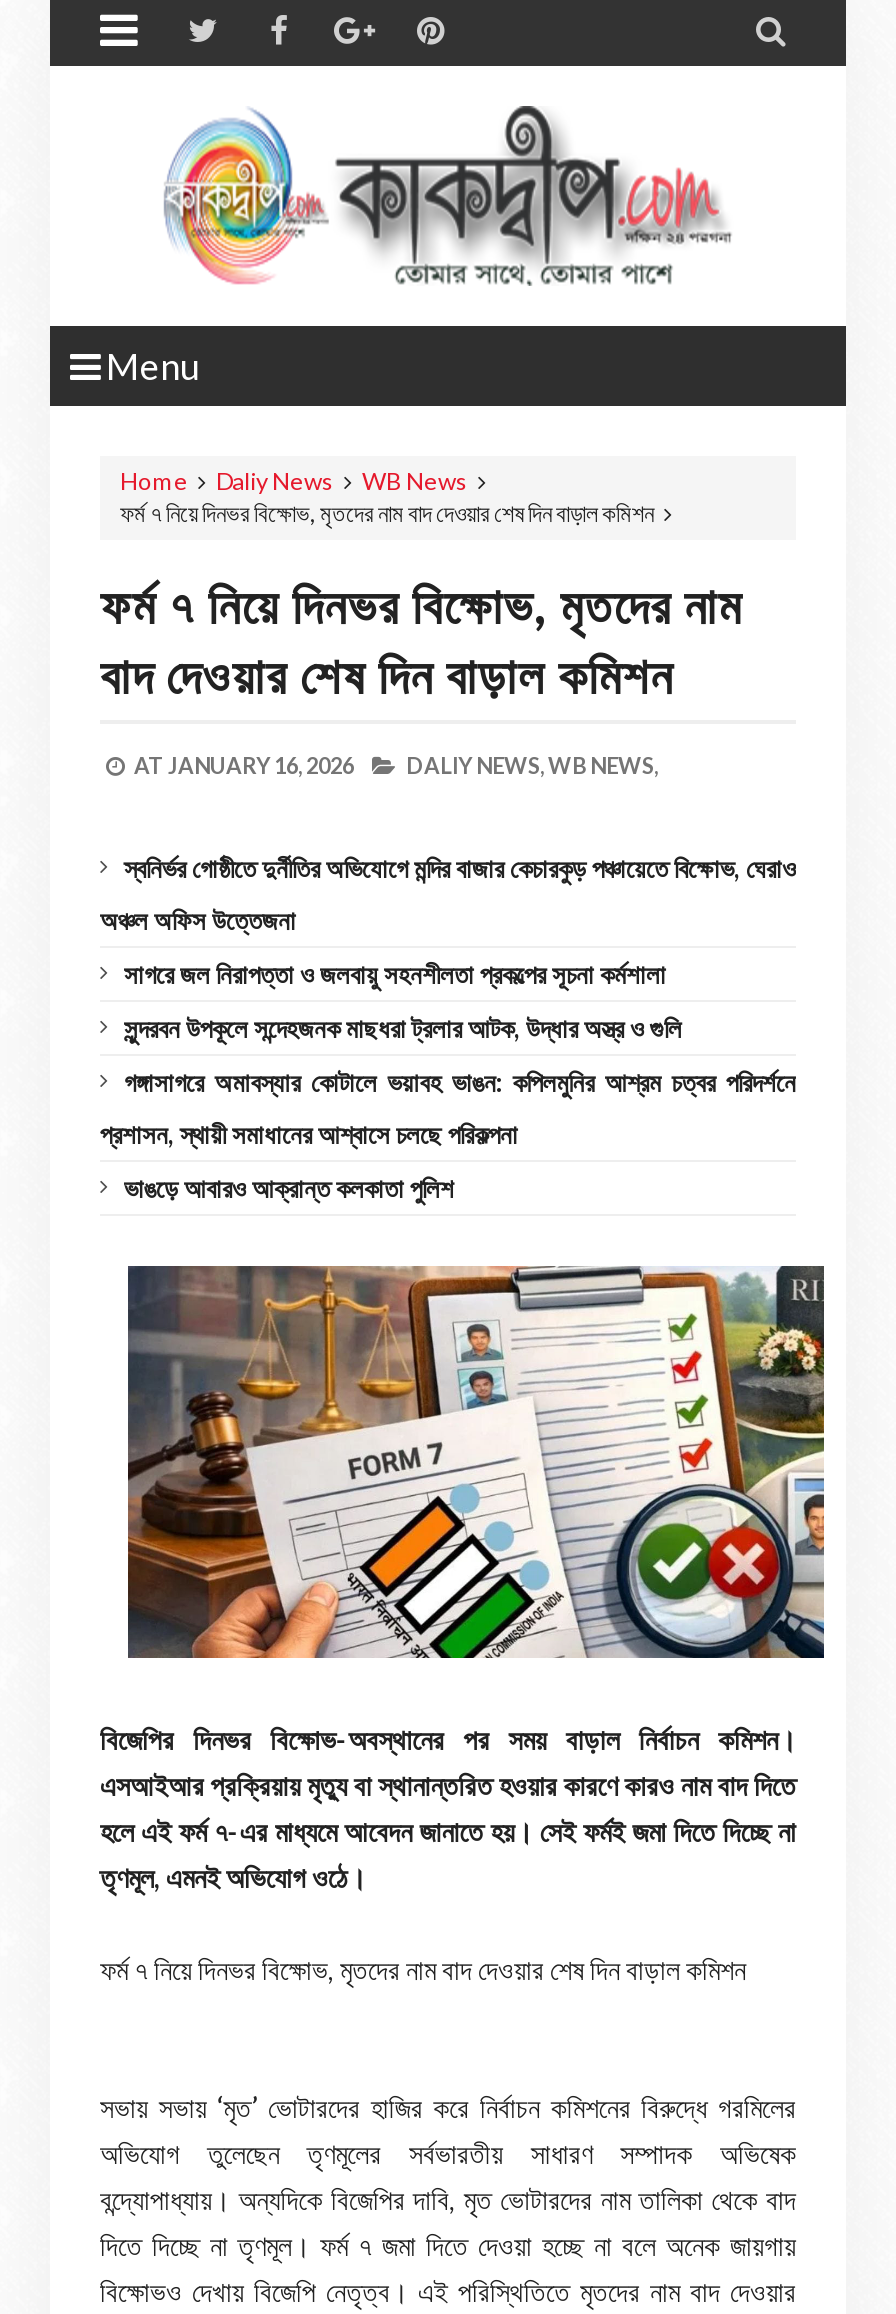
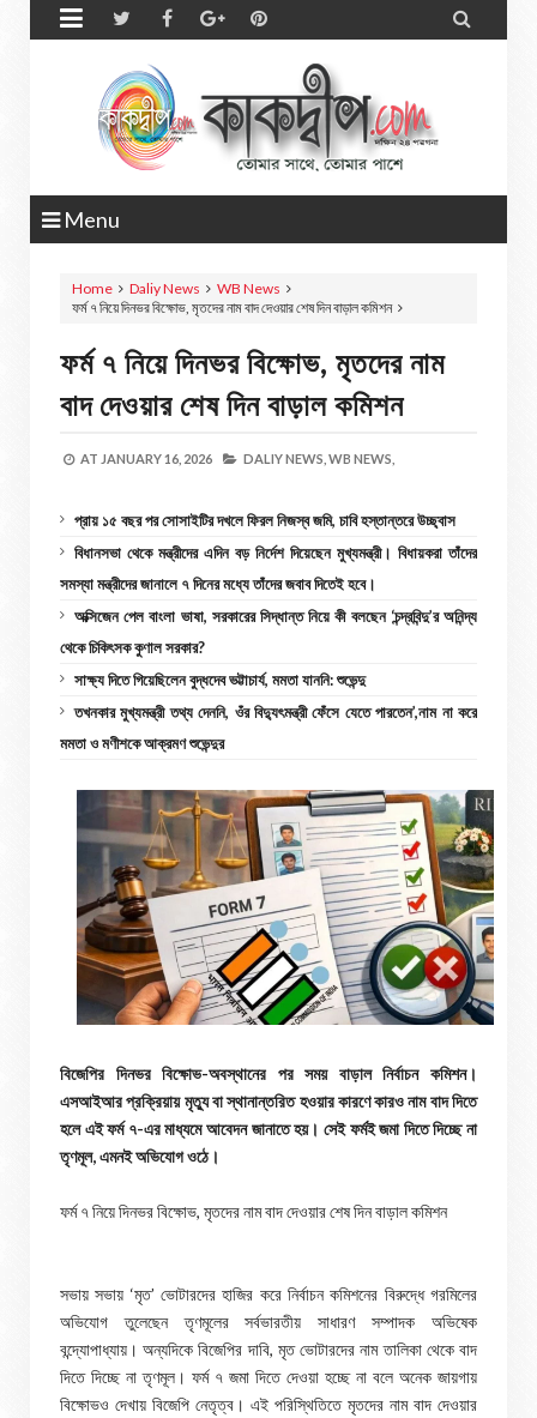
- স্বনির্ভর গোষ্ঠীতে দুর্নীতির অভিযোগে মন্দির বাজার কেচারকুড় পঞ্চায়েতে বিক্ষোভ, ঘেরাও
- অঞ্চল অফিস উত্তেজনা
- সাগরে জল নিরাপত্তা ও জলবায়ু সহনশীলতা প্রকল্পের সূচনা কর্মশালা
- সুন্দরবন উপকূলে সন্দেহজনক মাছধরা ট্রলার আটক, উদ্ধার অস্ত্র ও গুলি
- গঙ্গাসাগরে অমাবস্যার কোটালে ভয়াবহ ভাঙন: কপিলমুনির আশ্রম চত্বর পরিদর্শনে
- প্রশাসন, স্থায়ী সমাধানের আশ্বাসে চলছে পরিকল্পনা
- ভাঙড়ে আবারও আক্রান্ত কলকাতা পুলিশ
+ প্রায় ১৫ বছর পর সোসাইটির দখলে ফিরল নিজস্ব জমি, চাবি হস্তান্তরে উচ্ছ্বাস
+ বিধানসভা থেকে মন্ত্রীদের এদিন বড় নির্দেশ দিয়েছেন মুখ্যমন্ত্রী। বিধায়করা তাঁদের
+ সমস্যা মন্ত্রীদের জানালে ৭ দিনের মধ্যে তাঁদের জবাব দিতেই হবে।
+ অক্সিজেন পেল বাংলা ভাষা, সরকারের সিদ্ধান্ত নিয়ে কী বলছেন ‘চন্দ্রবিন্দু’র অনিন্দ্য
+ থেকে চিকিৎসক কুণাল সরকার?
+ সাক্ষ্য দিতে গিয়েছিলেন বুদ্ধদেব ভট্টাচার্য, মমতা যাননি: শুভেন্দু
+ তখনকার মুখ্যমন্ত্রী তথ্য দেননি, ওঁর বিদ্যুৎমন্ত্রী ফেঁসে যেতে পারতেন’,নাম না করে
+ মমতা ও মণীশকে আক্রমণ শুভেন্দুর
